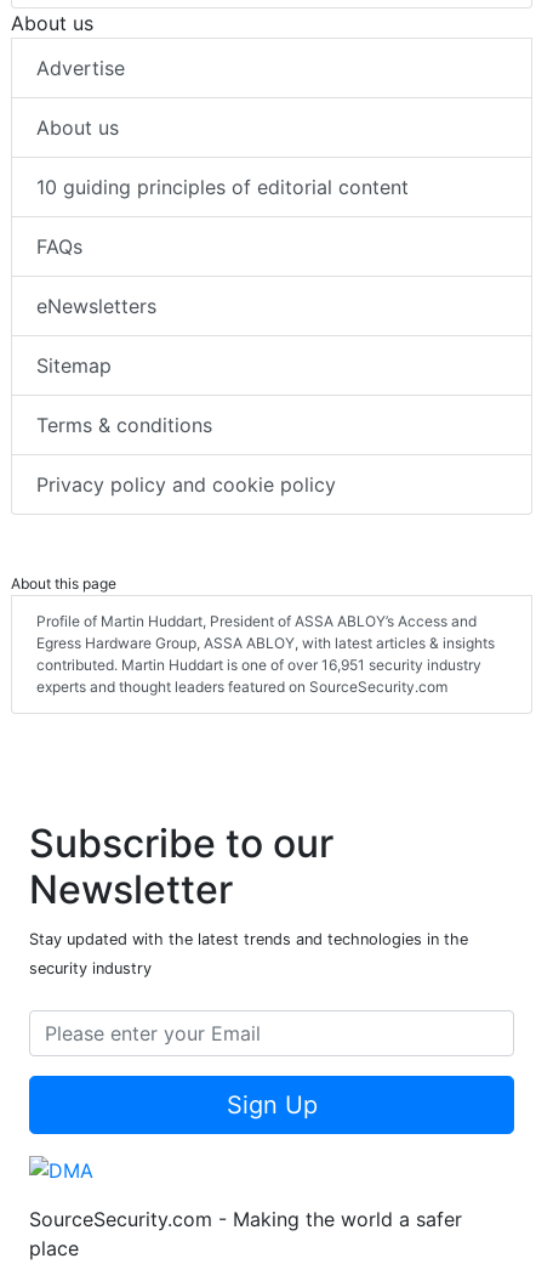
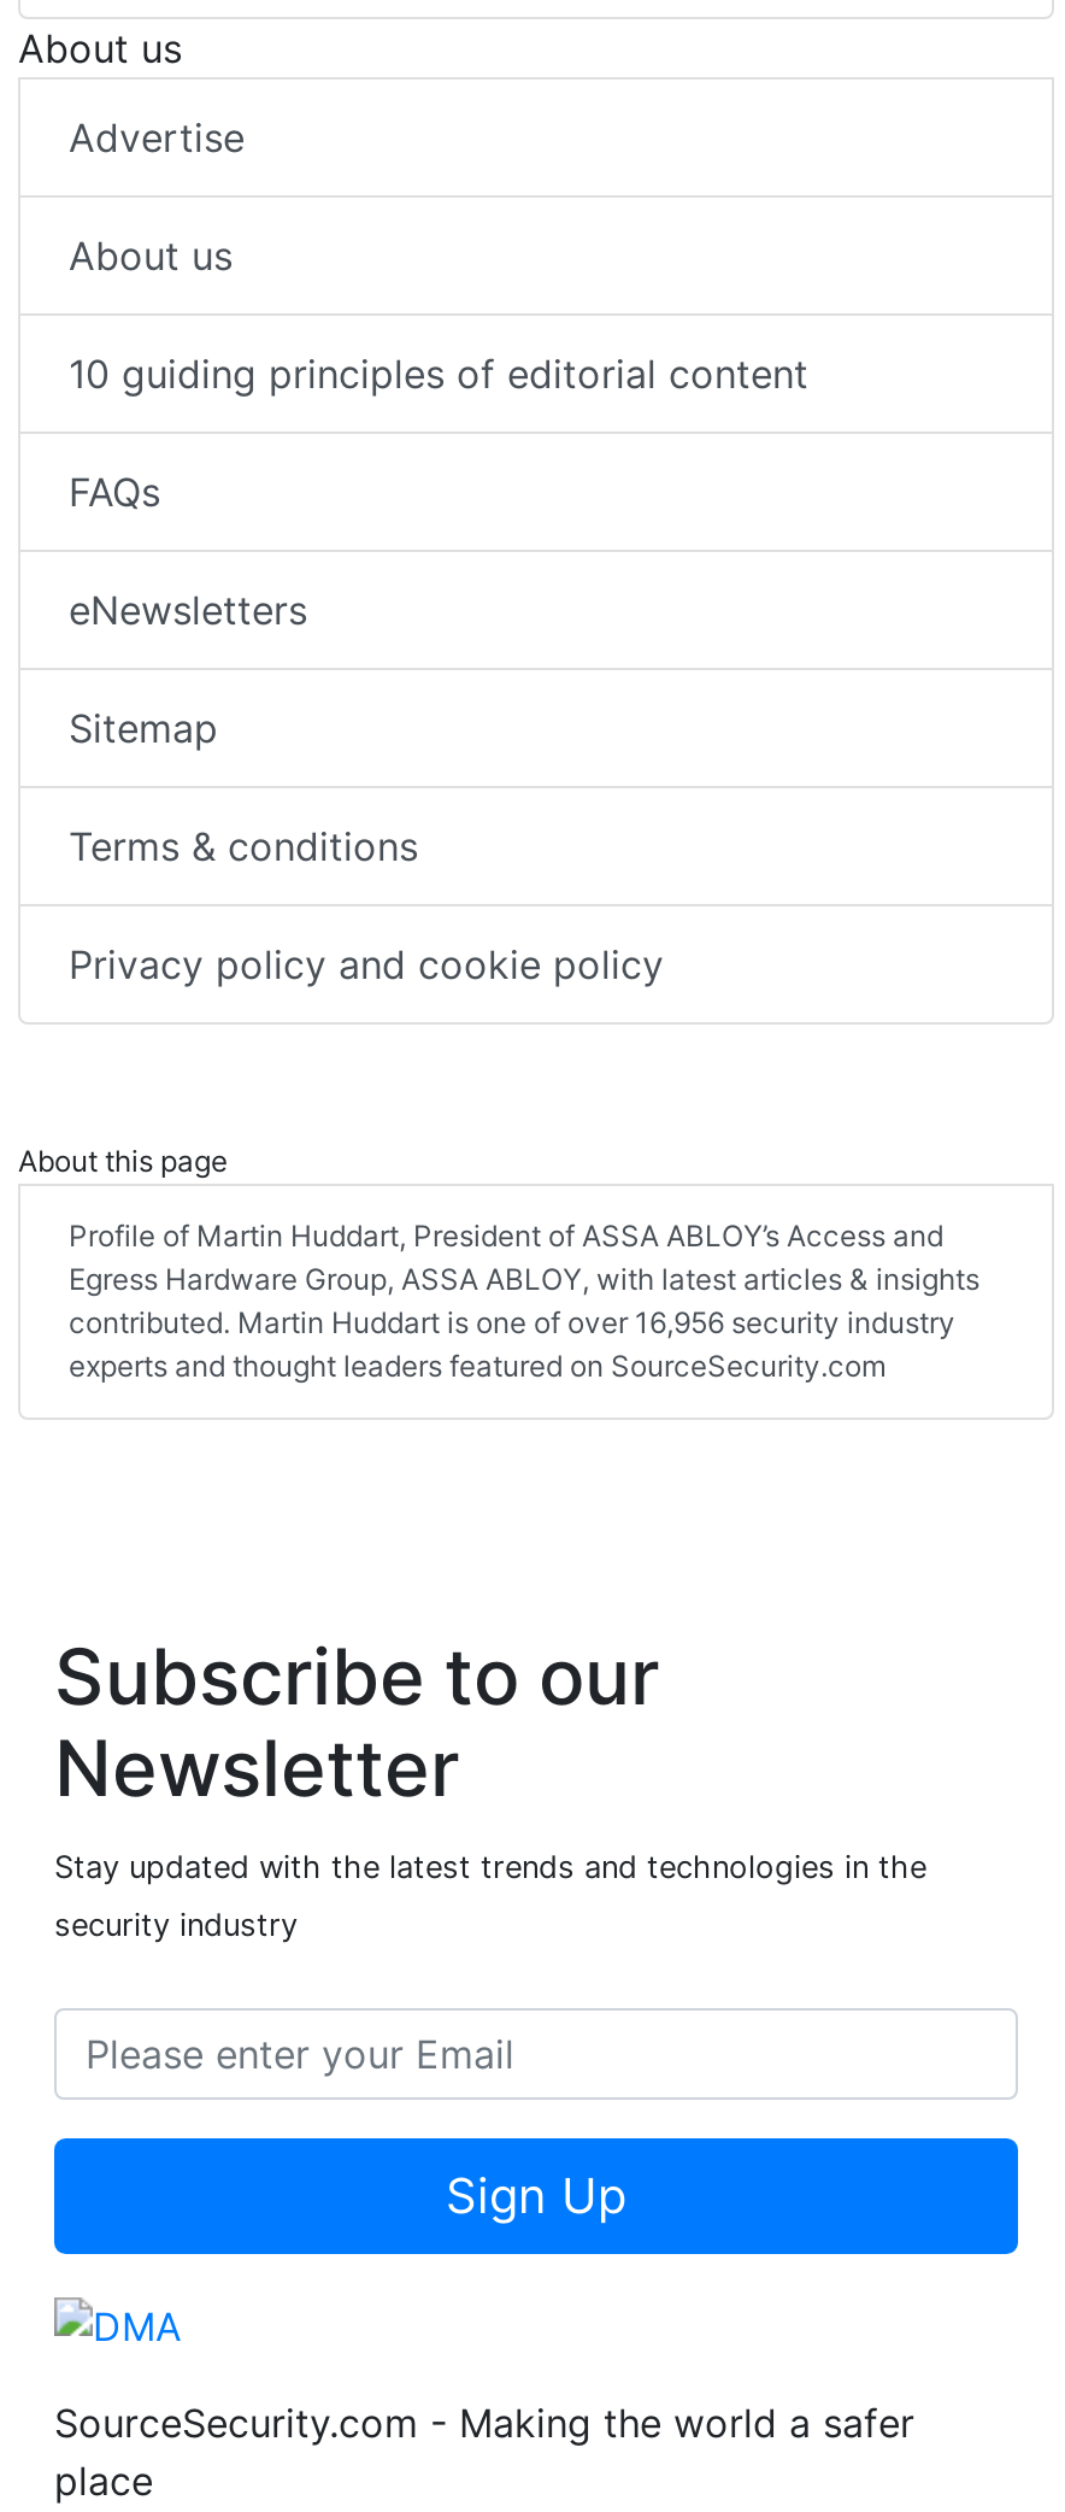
- contributed. Martin Huddart is one of over 16,951 security industry
+ contributed. Martin Huddart is one of over 16,956 security industry
